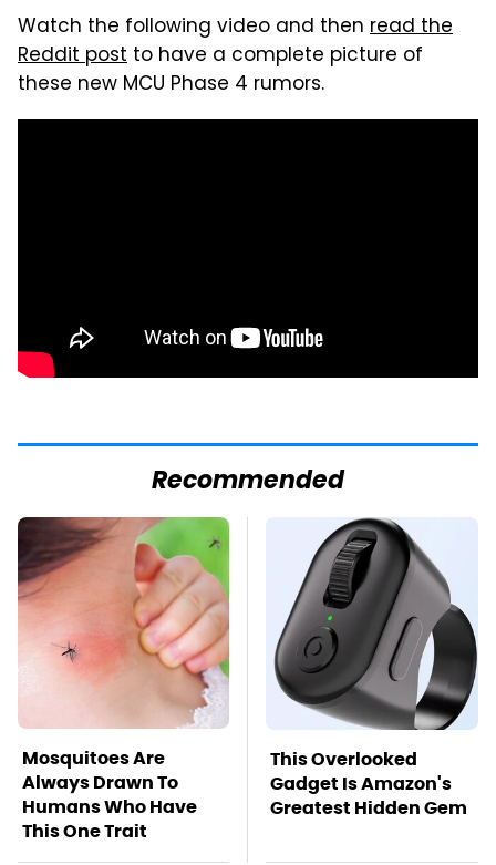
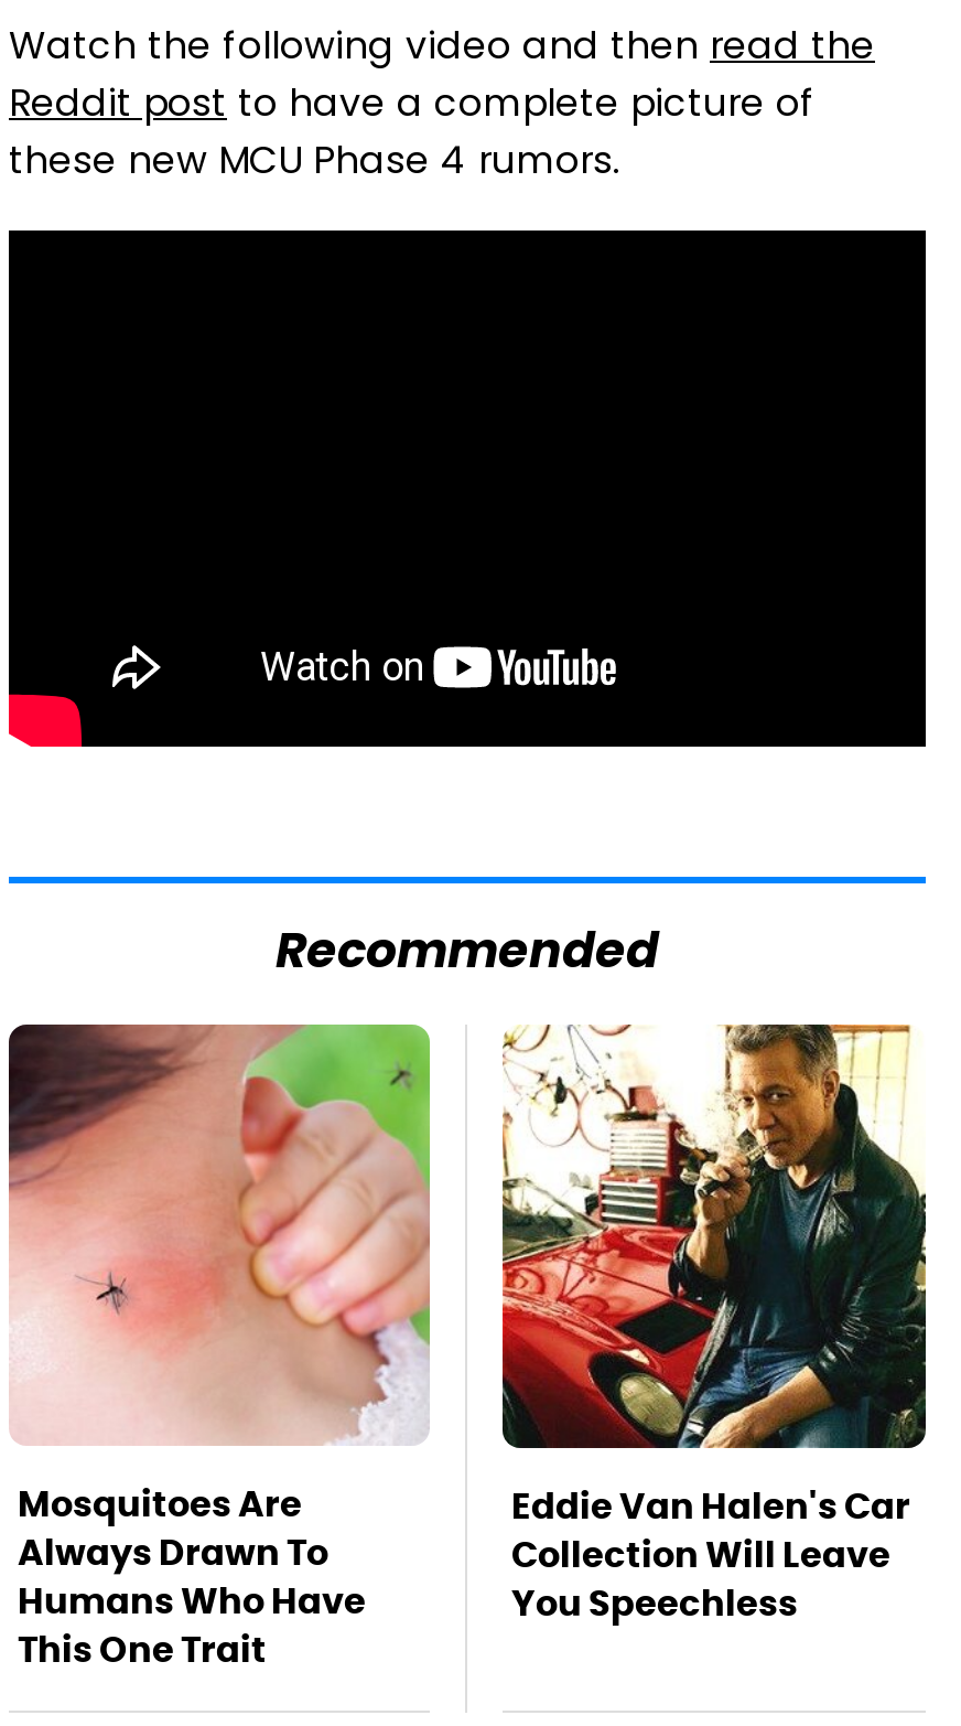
- [image]
- This Overlooked
- Gadget Is Amazon's
- Greatest Hidden Gem
+ [image]
+ Eddie Van Halen's Car
+ Collection Will Leave
+ You Speechless
